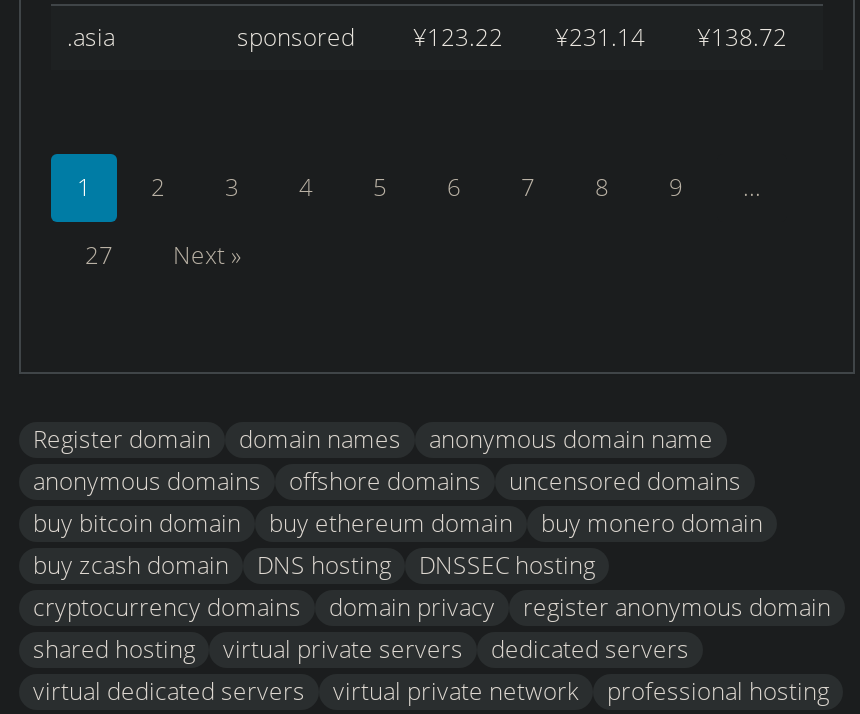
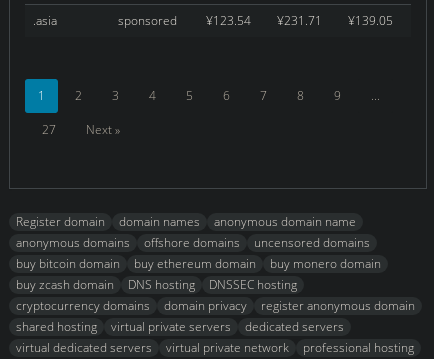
- ¥123.22
+ ¥123.54

- ¥231.14
+ ¥231.71

- ¥138.72
+ ¥139.05
